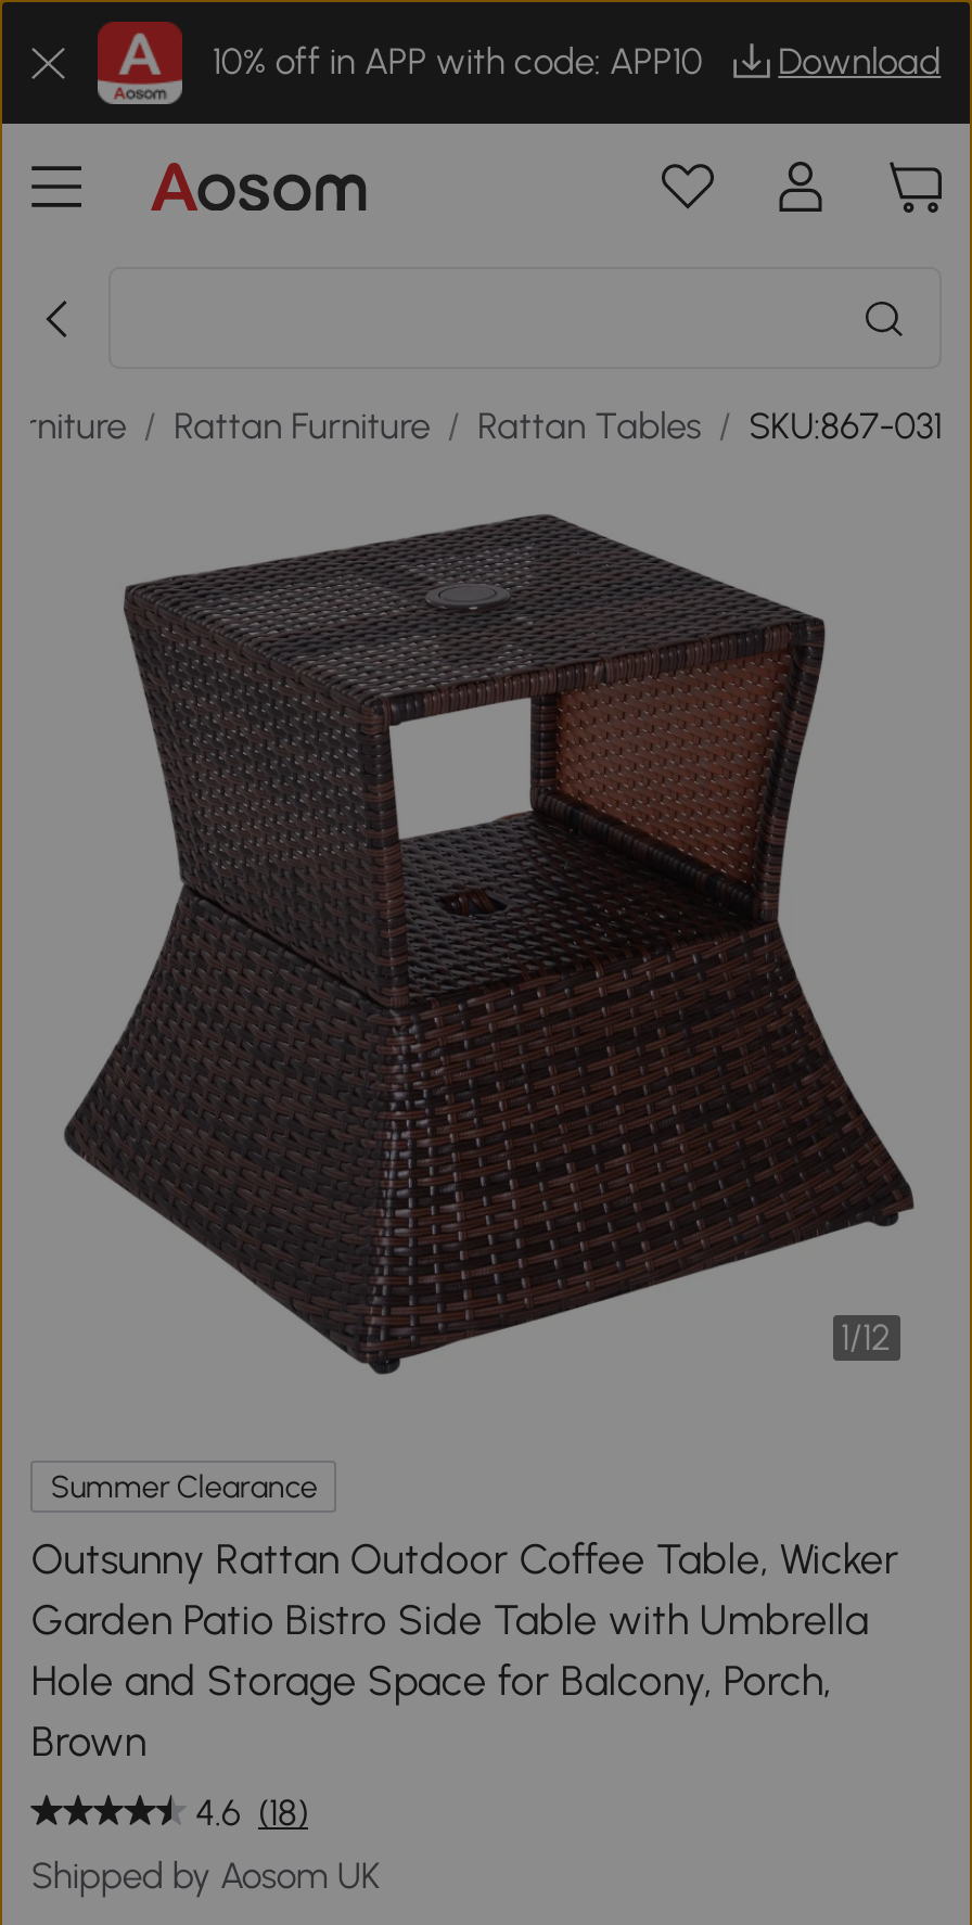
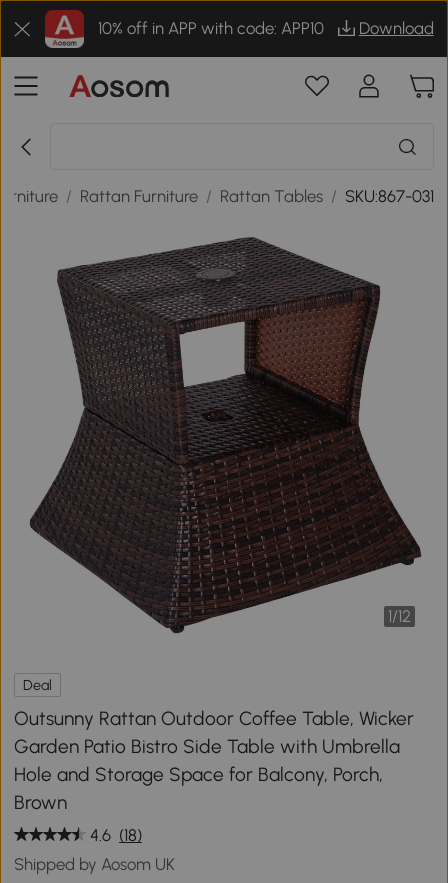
- Summer Clearance
+ Deal
